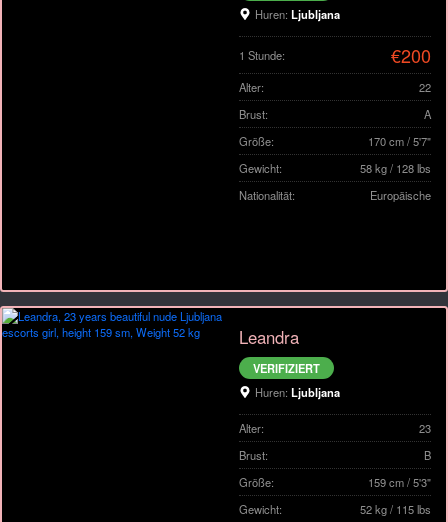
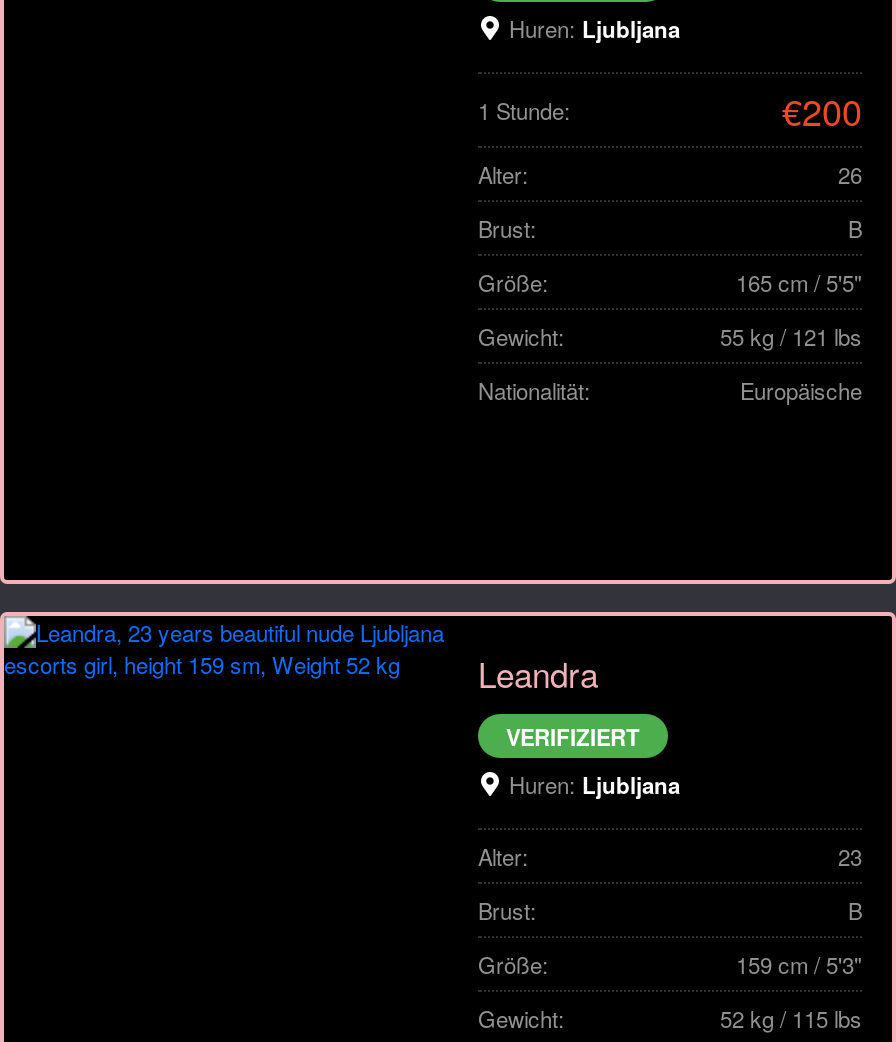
- 22
+ 26

- A
+ B

- 170 cm / 5'7"
+ 165 cm / 5'5"

- 58 kg / 128 lbs
+ 55 kg / 121 lbs
